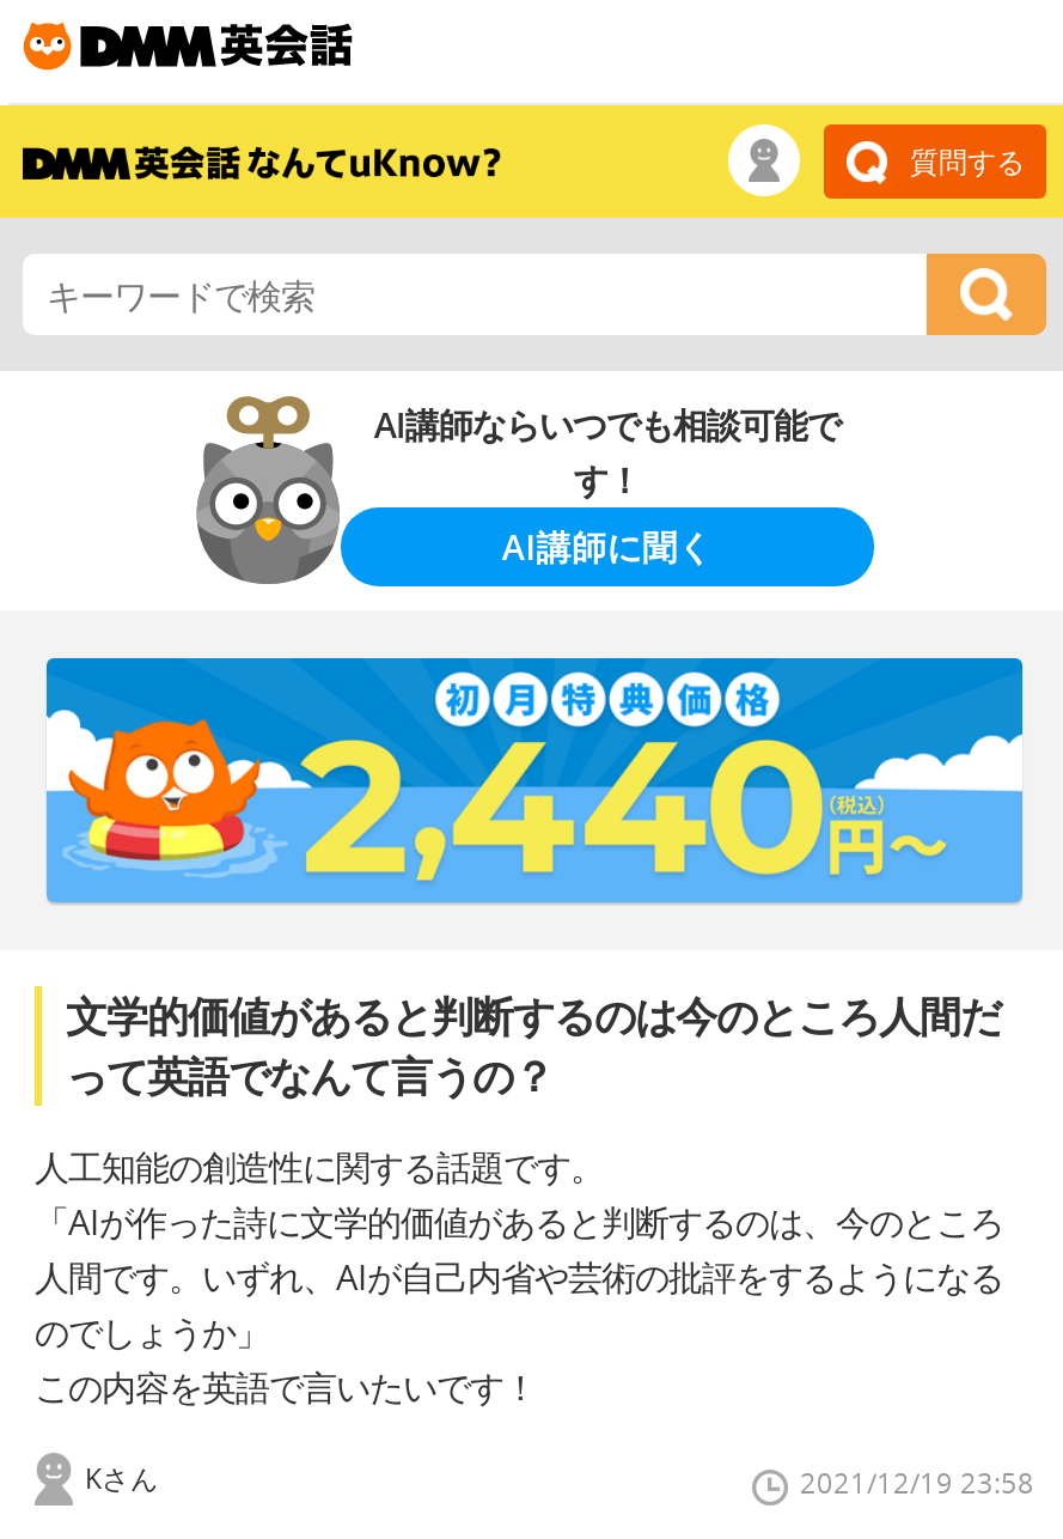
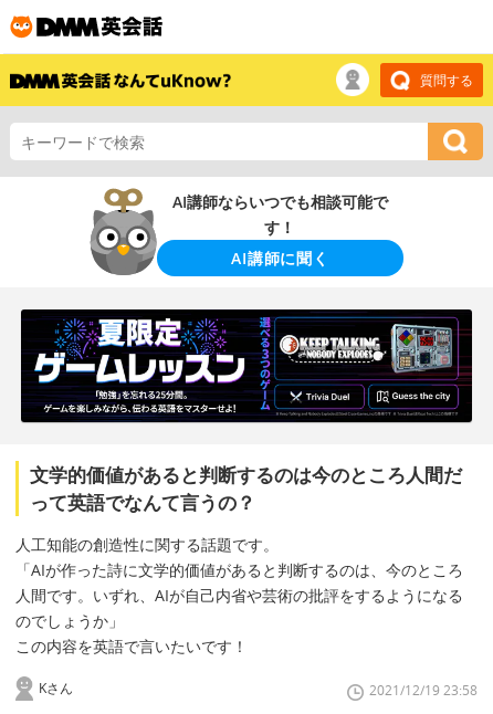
- [image]
+ [image]
